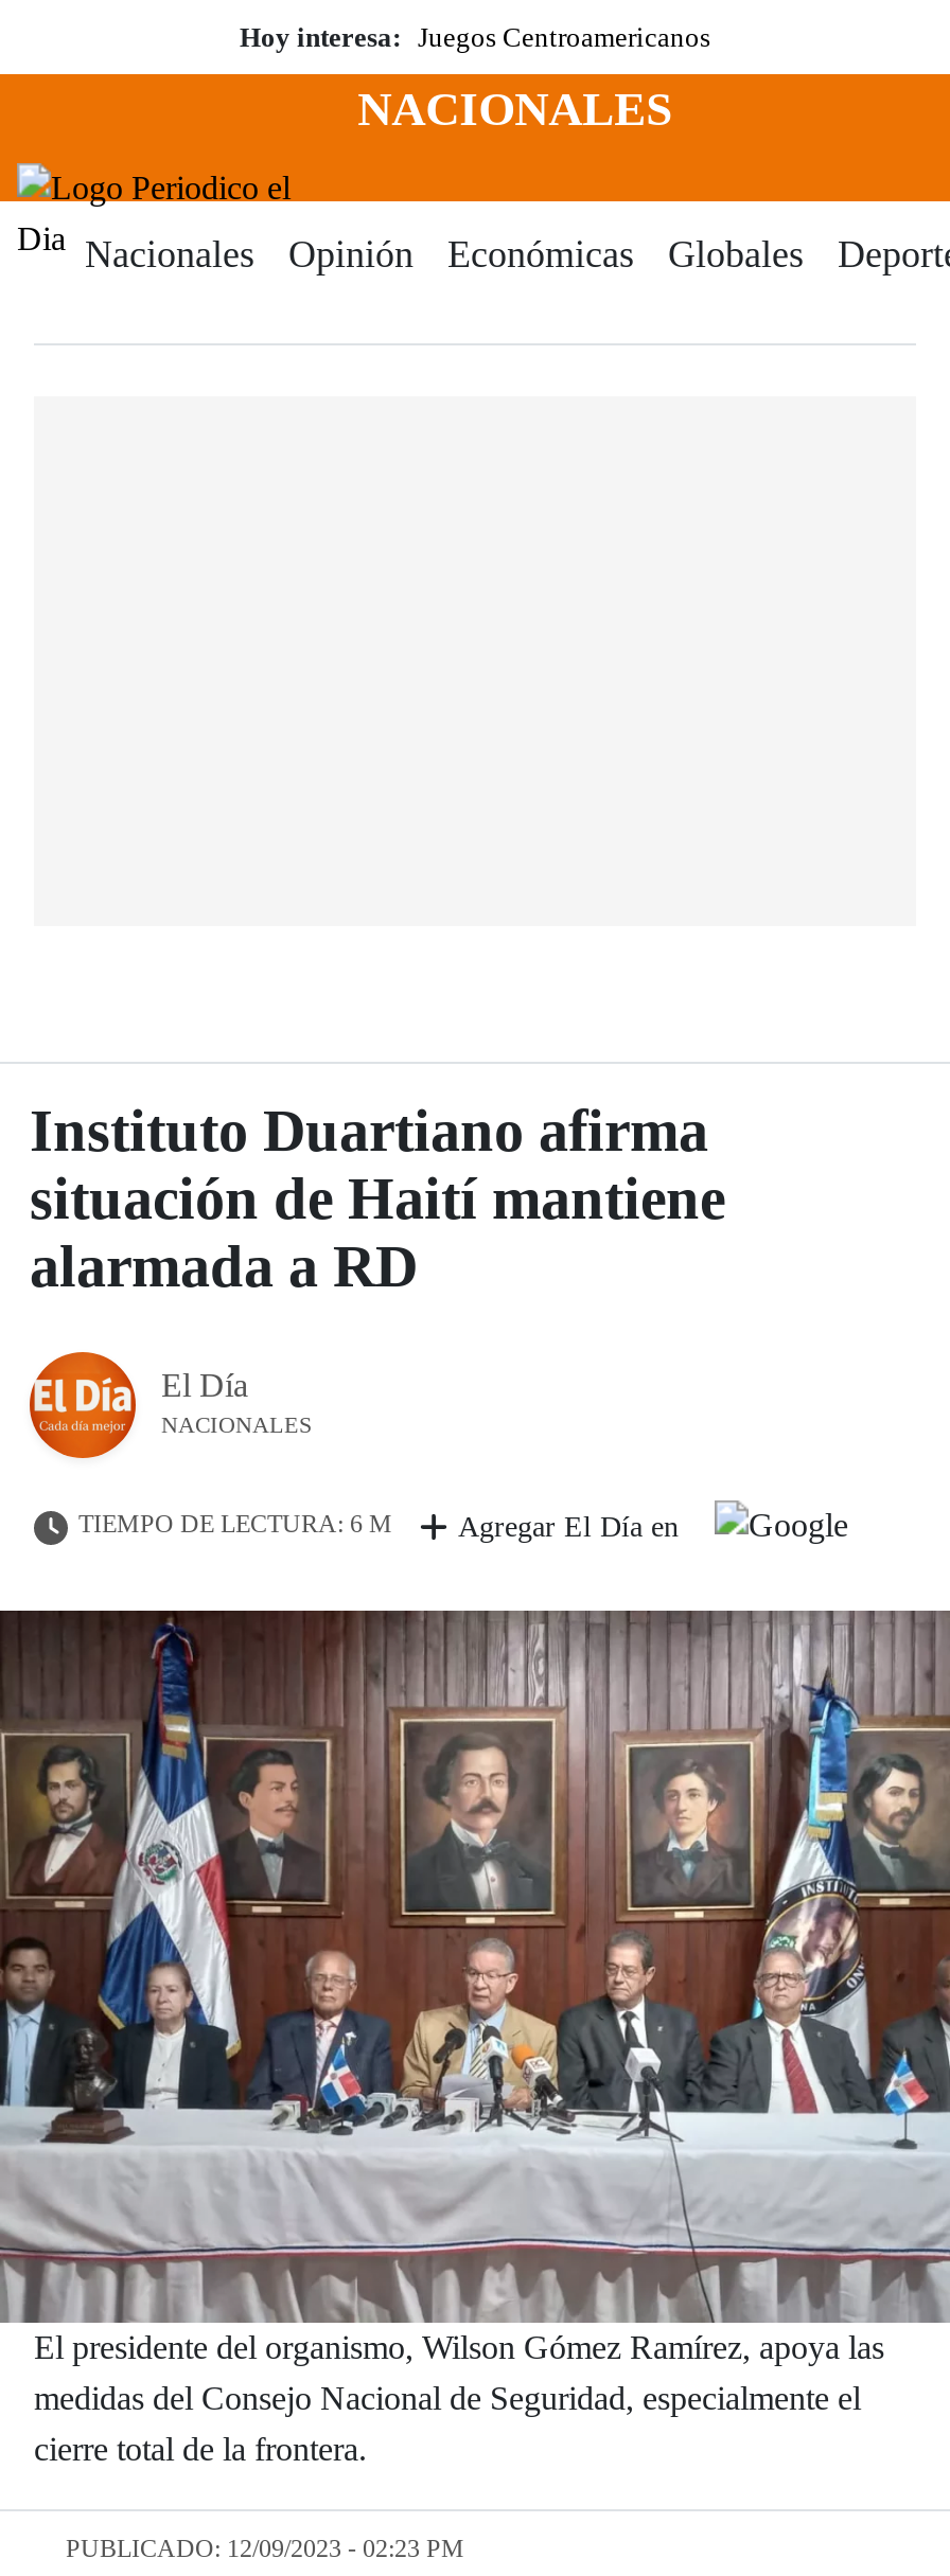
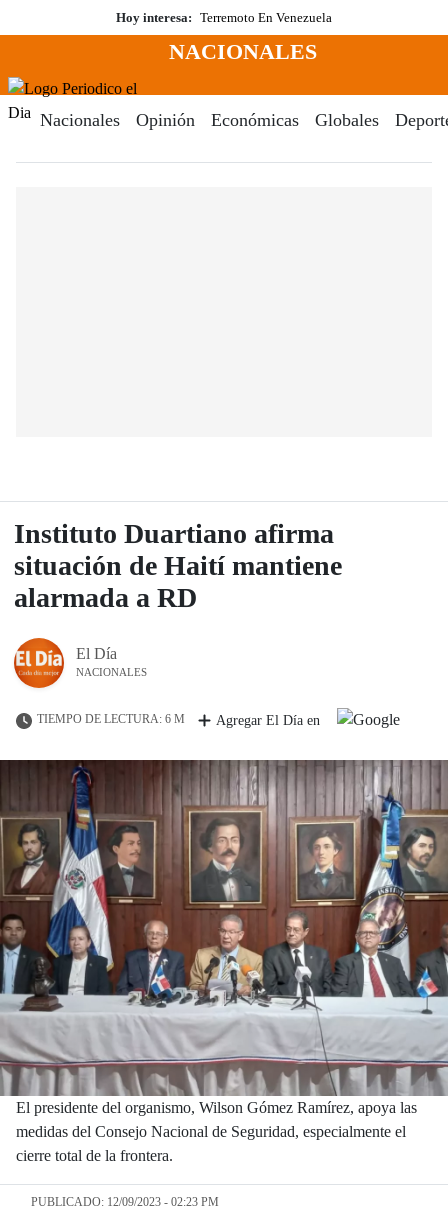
- Hoy interesa: Juegos Centroamericanos
+ Hoy interesa: Terremoto En Venezuela
